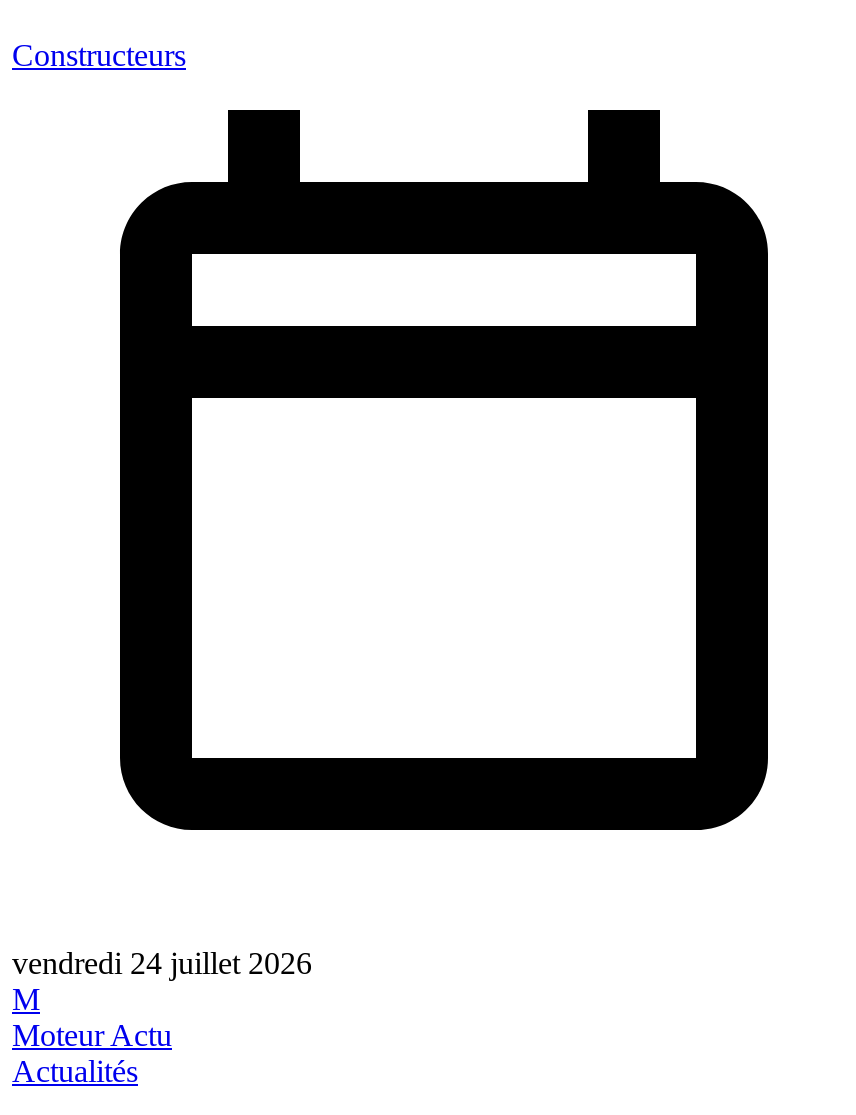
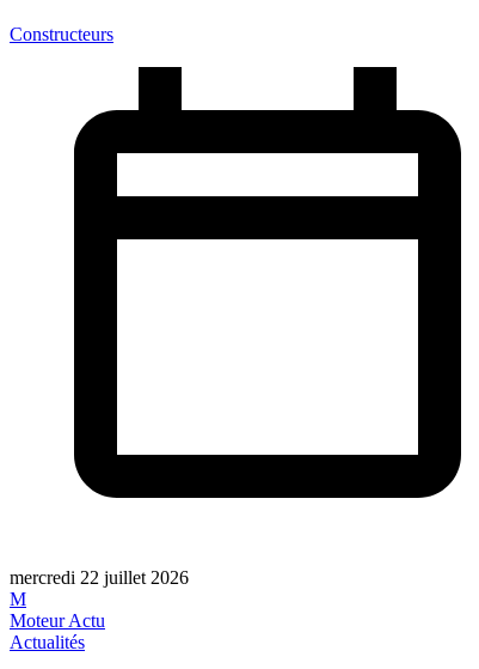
- vendredi 24 juillet 2026
+ mercredi 22 juillet 2026
